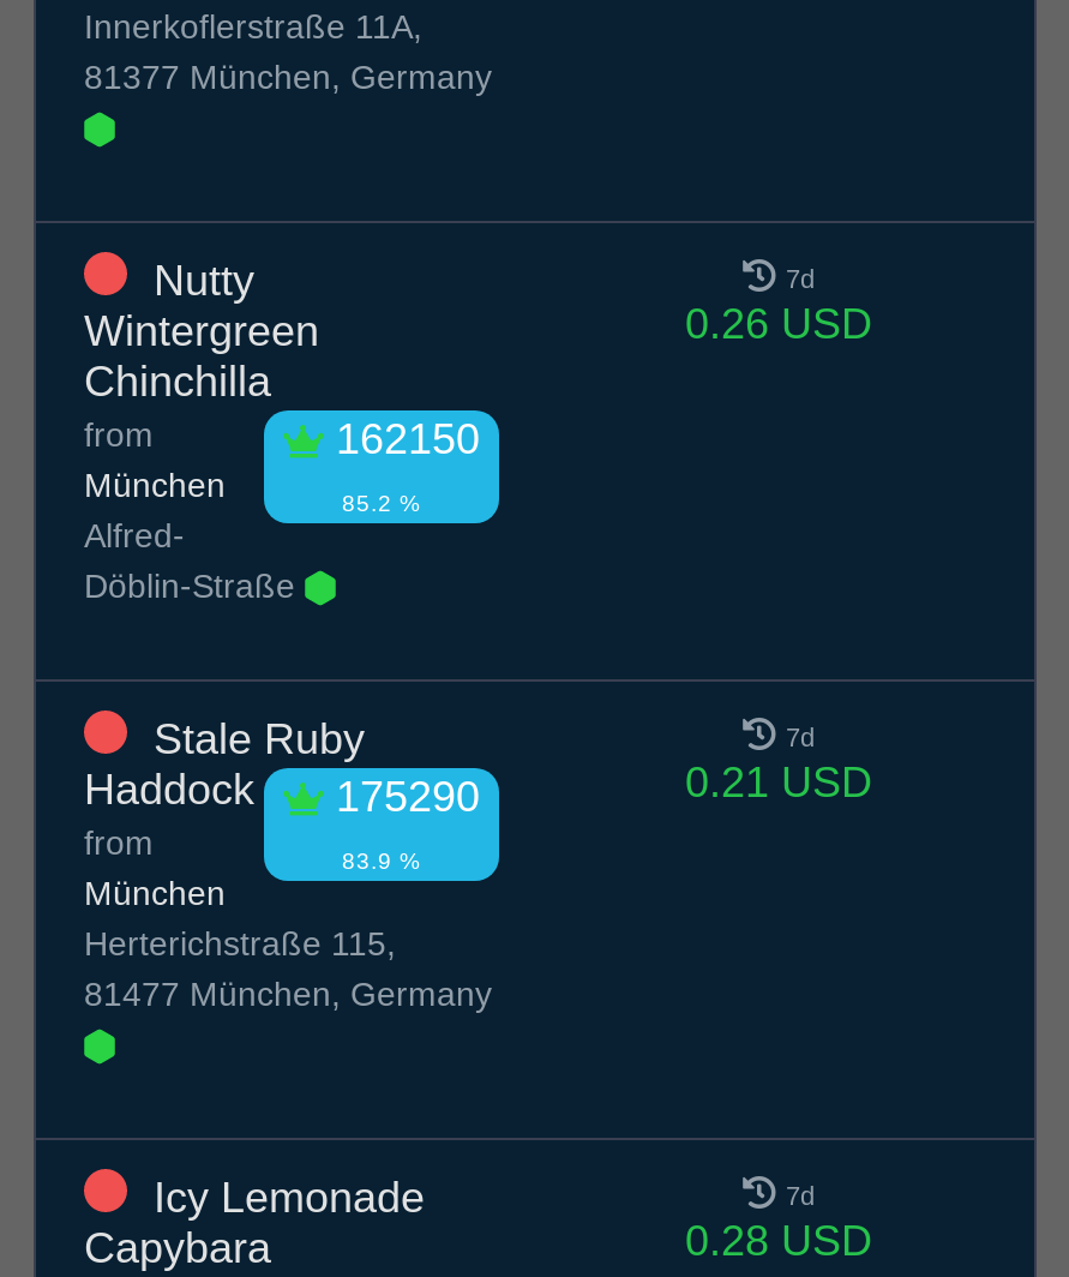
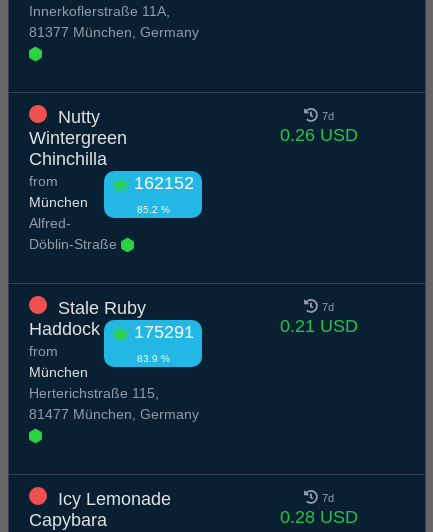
- 162150
+ 162152

- Haddock 175290
+ Haddock 175291
